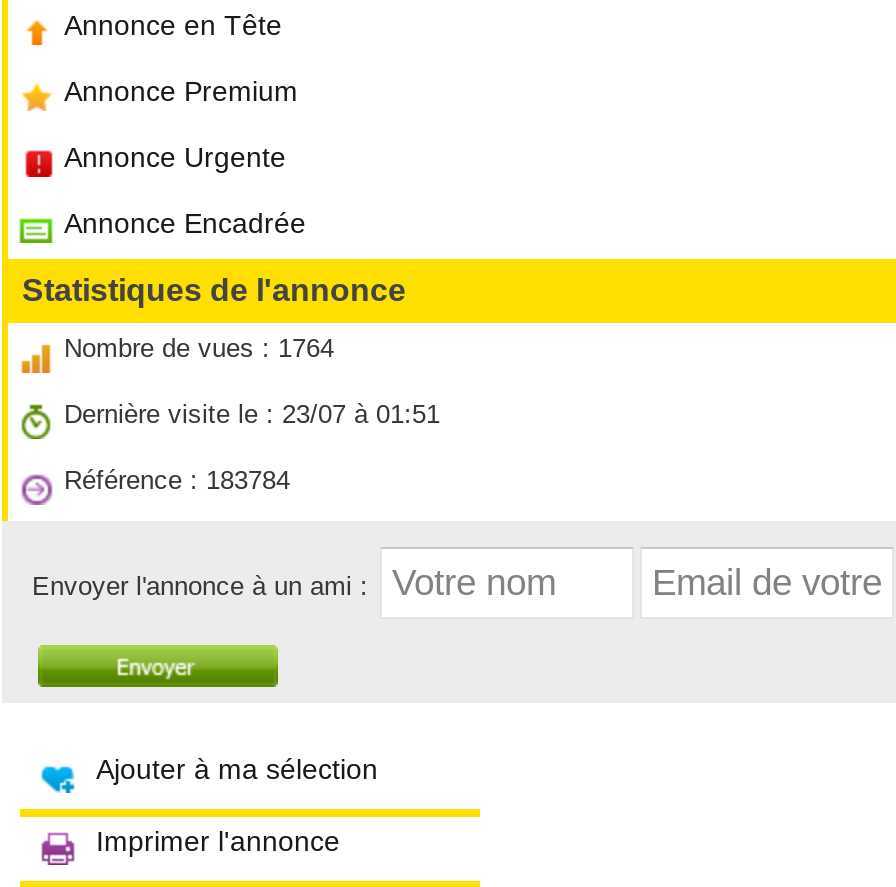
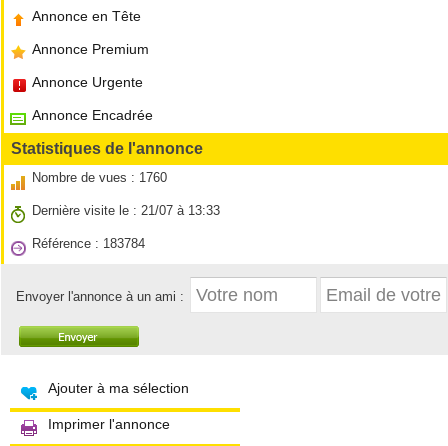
- Nombre de vues : 1764
+ Nombre de vues : 1760

- Dernière visite le : 23/07 à 01:51
+ Dernière visite le : 21/07 à 13:33
